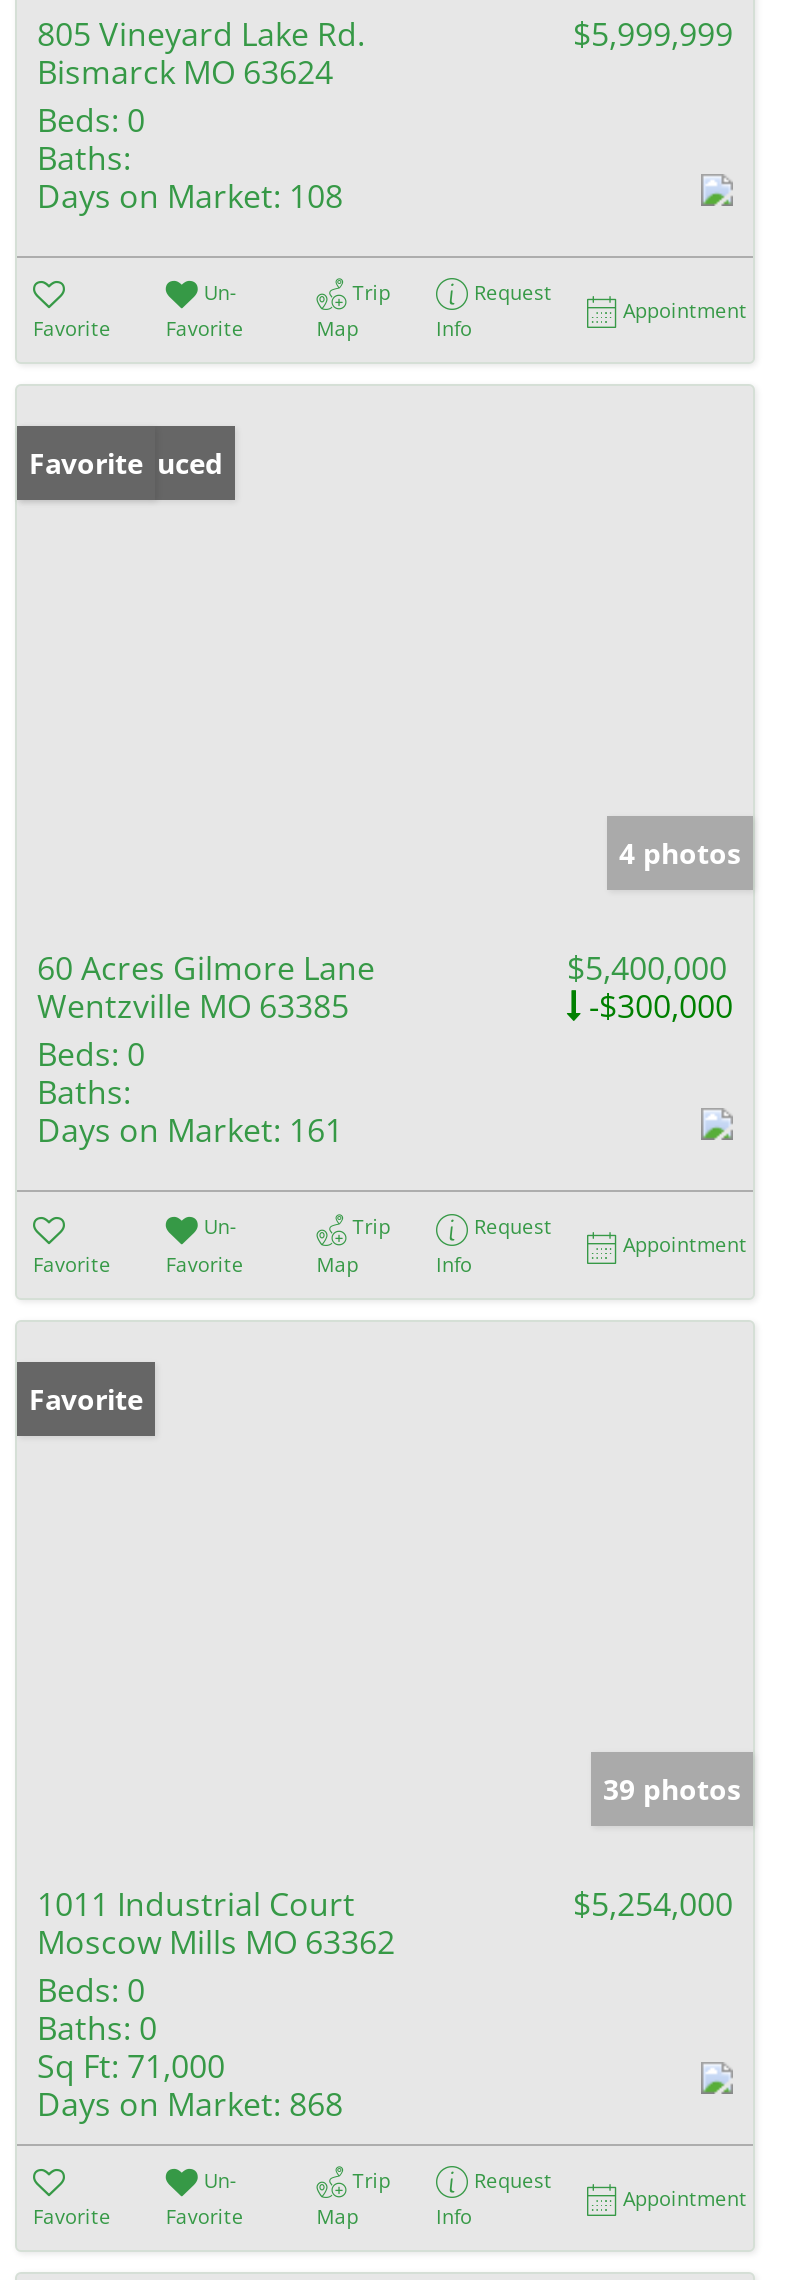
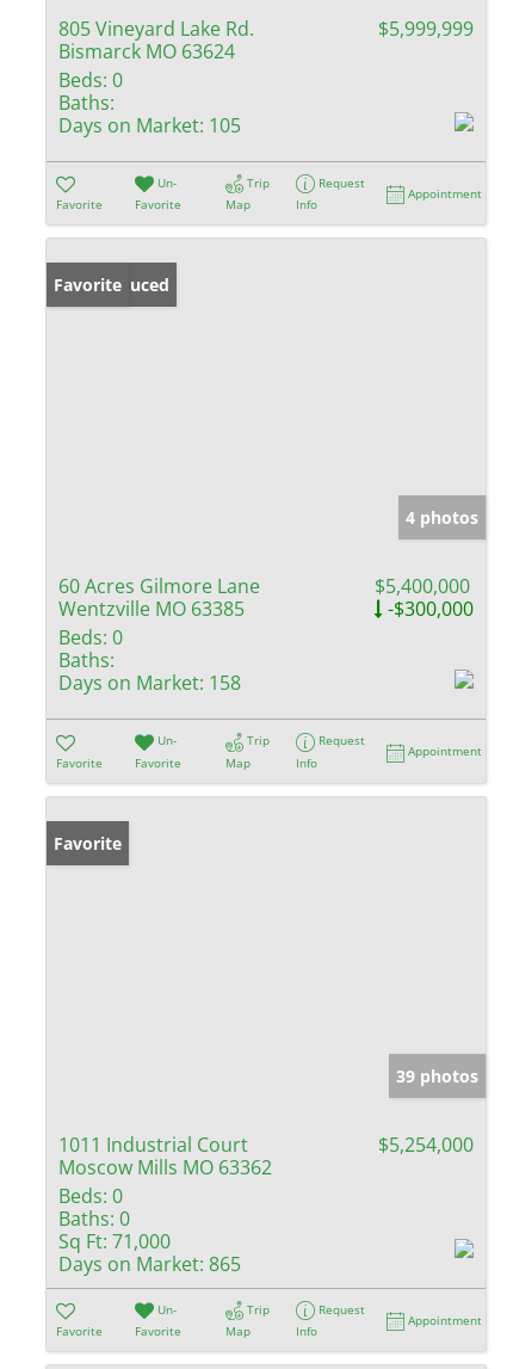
- Days on Market: 108
+ Days on Market: 105

- Days on Market: 161
+ Days on Market: 158

- Days on Market: 868
+ Days on Market: 865
